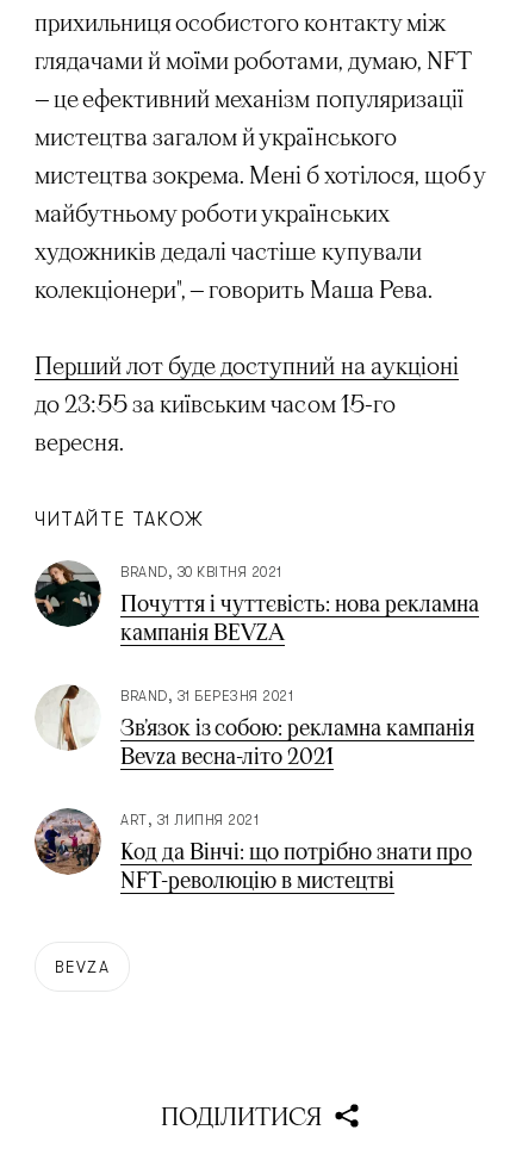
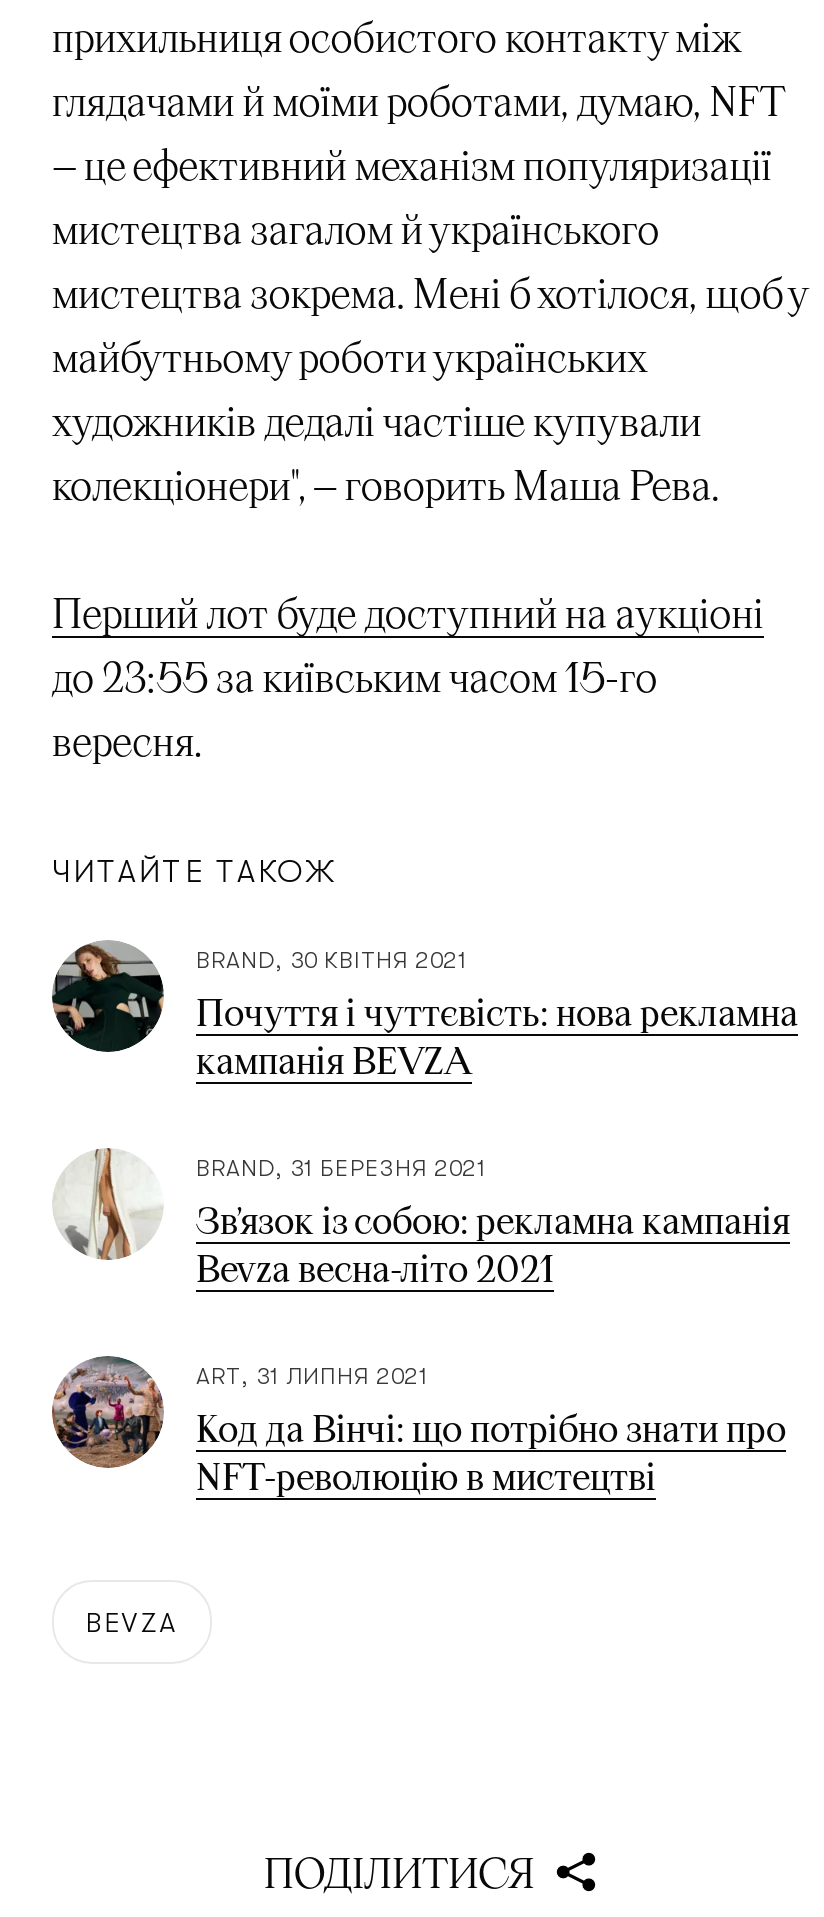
- [image]
+ [image]
